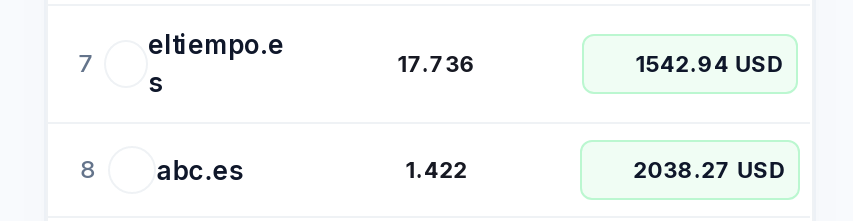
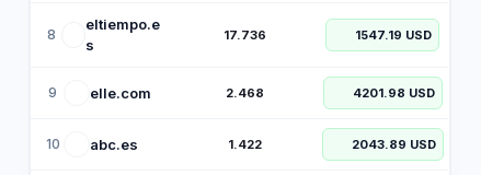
- 7
+ 8

- 1542.94 USD
+ 1547.19 USD

- 8
+ 9
+ elle.com
+ 2.468
+ 4201.98 USD
+ 10

- 2038.27 USD
+ 2043.89 USD
